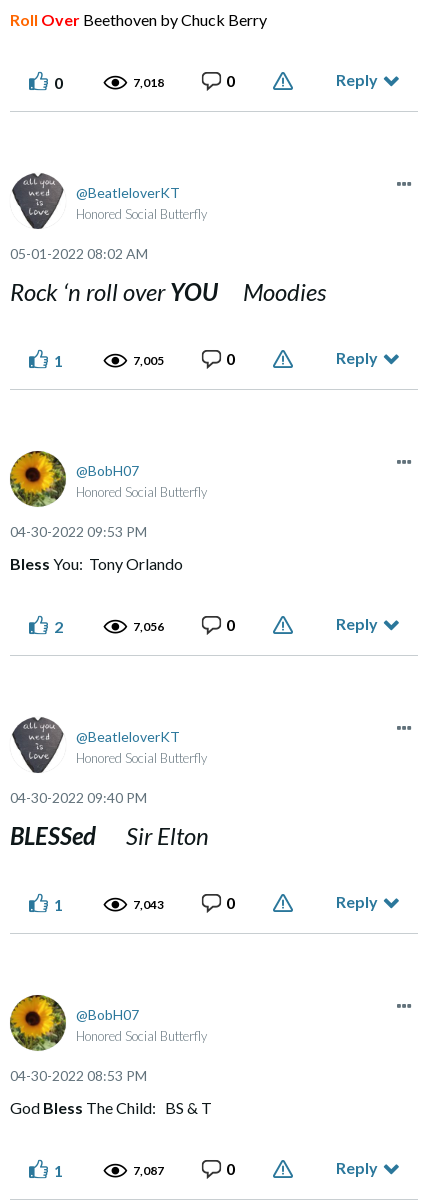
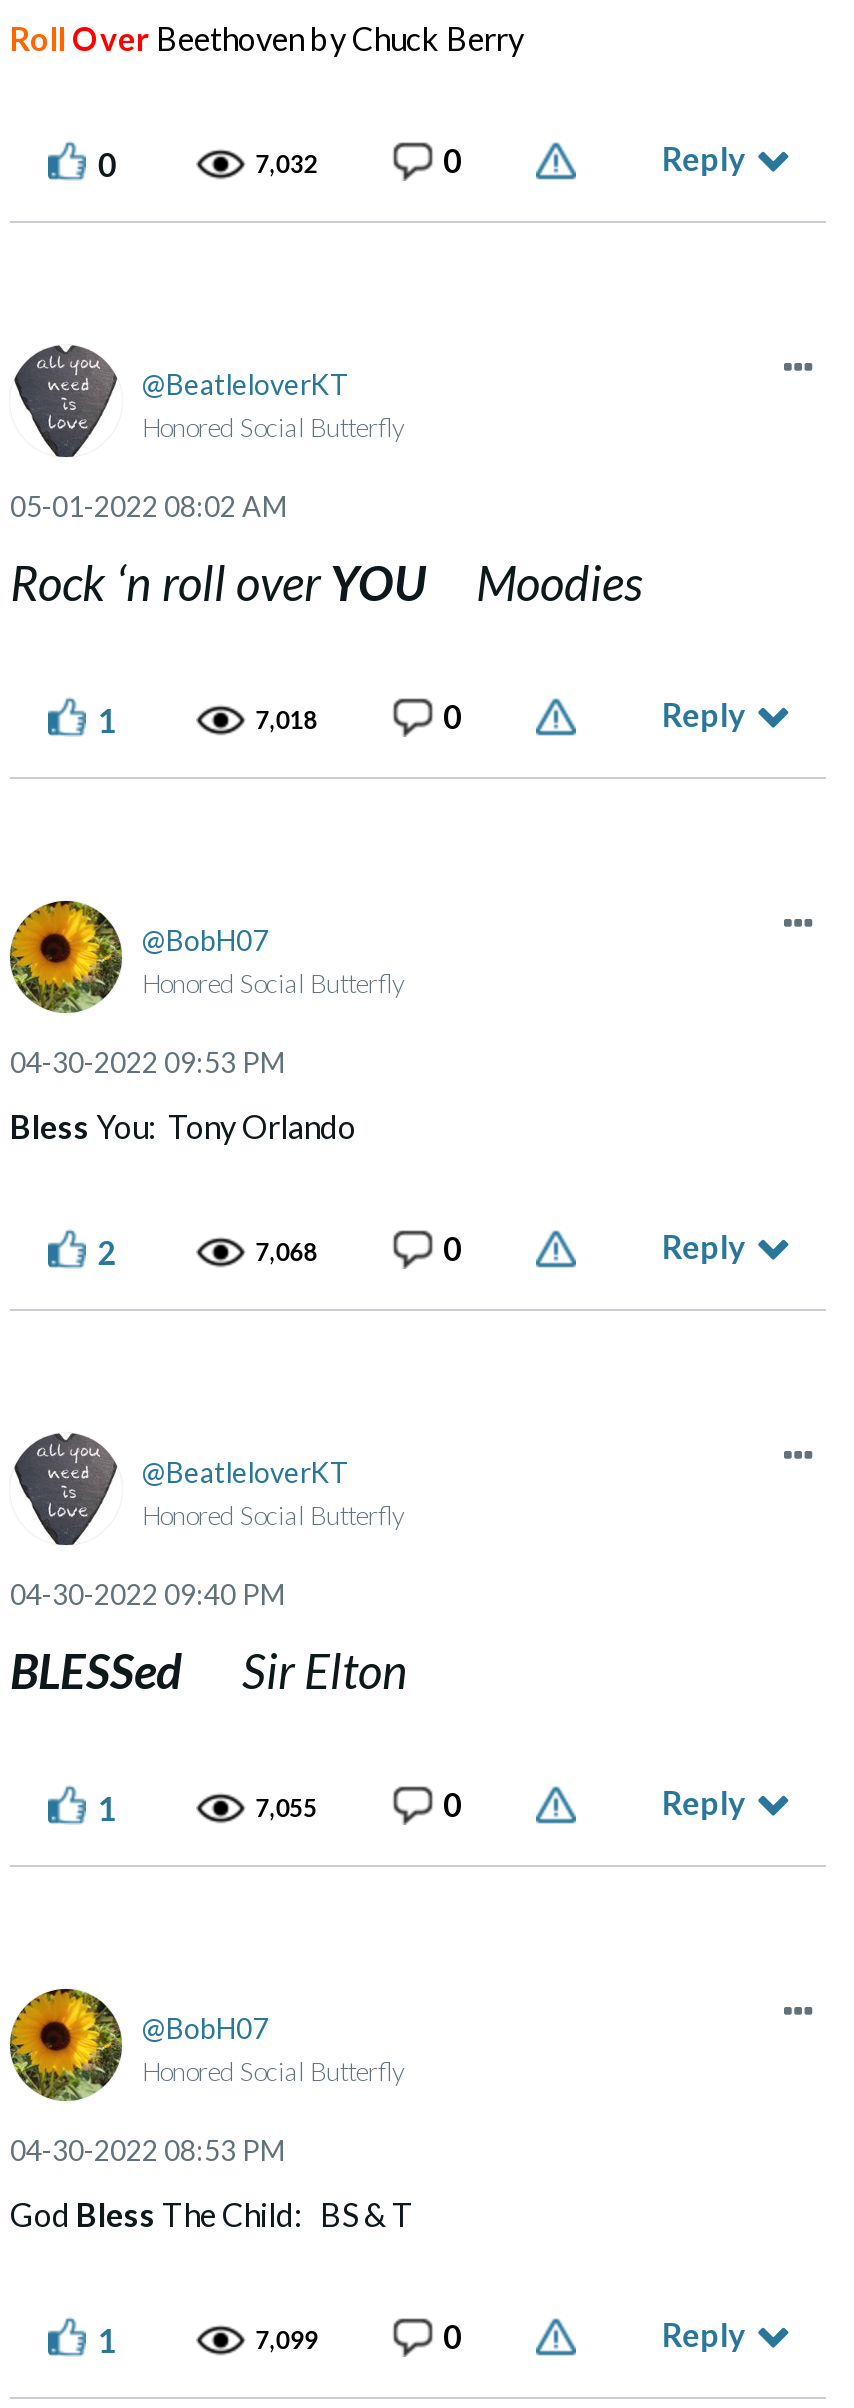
- 7,018
+ 7,032

- 7,005
+ 7,018

- 7,056
+ 7,068

- 7,043
+ 7,055

- 7,087
+ 7,099
